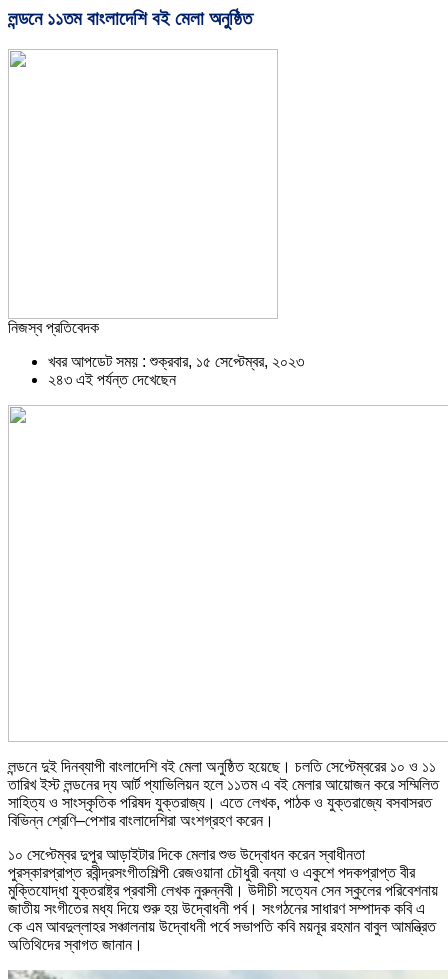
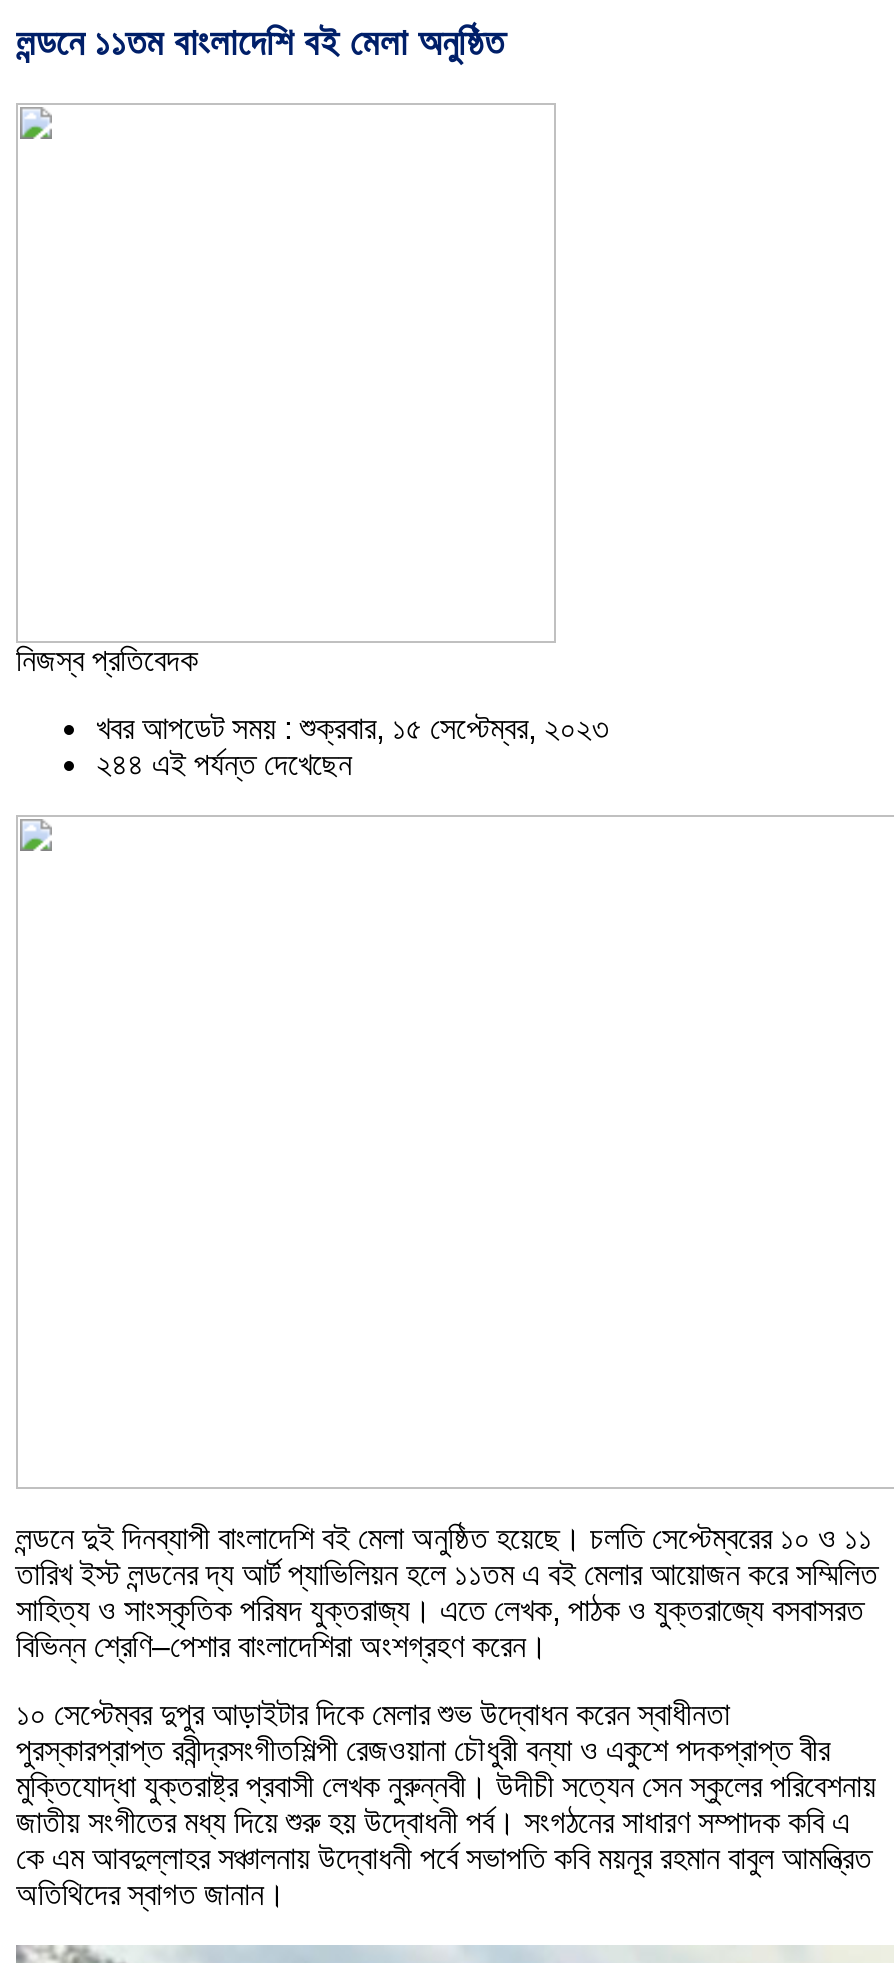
- ২৪৩ এই পর্যন্ত দেখেছেন
+ ২৪৪ এই পর্যন্ত দেখেছেন
